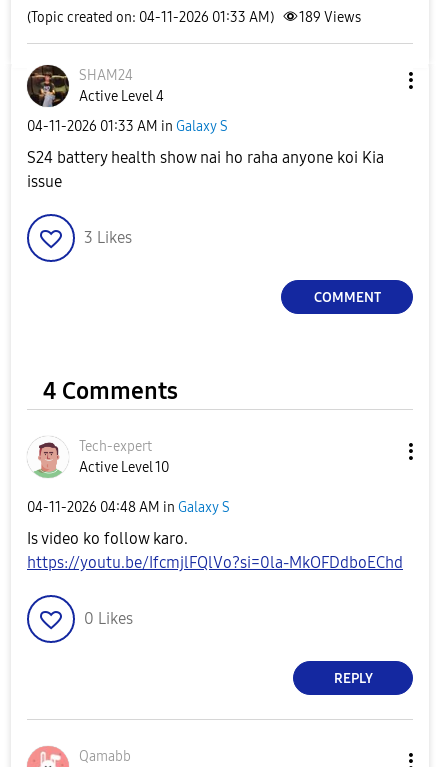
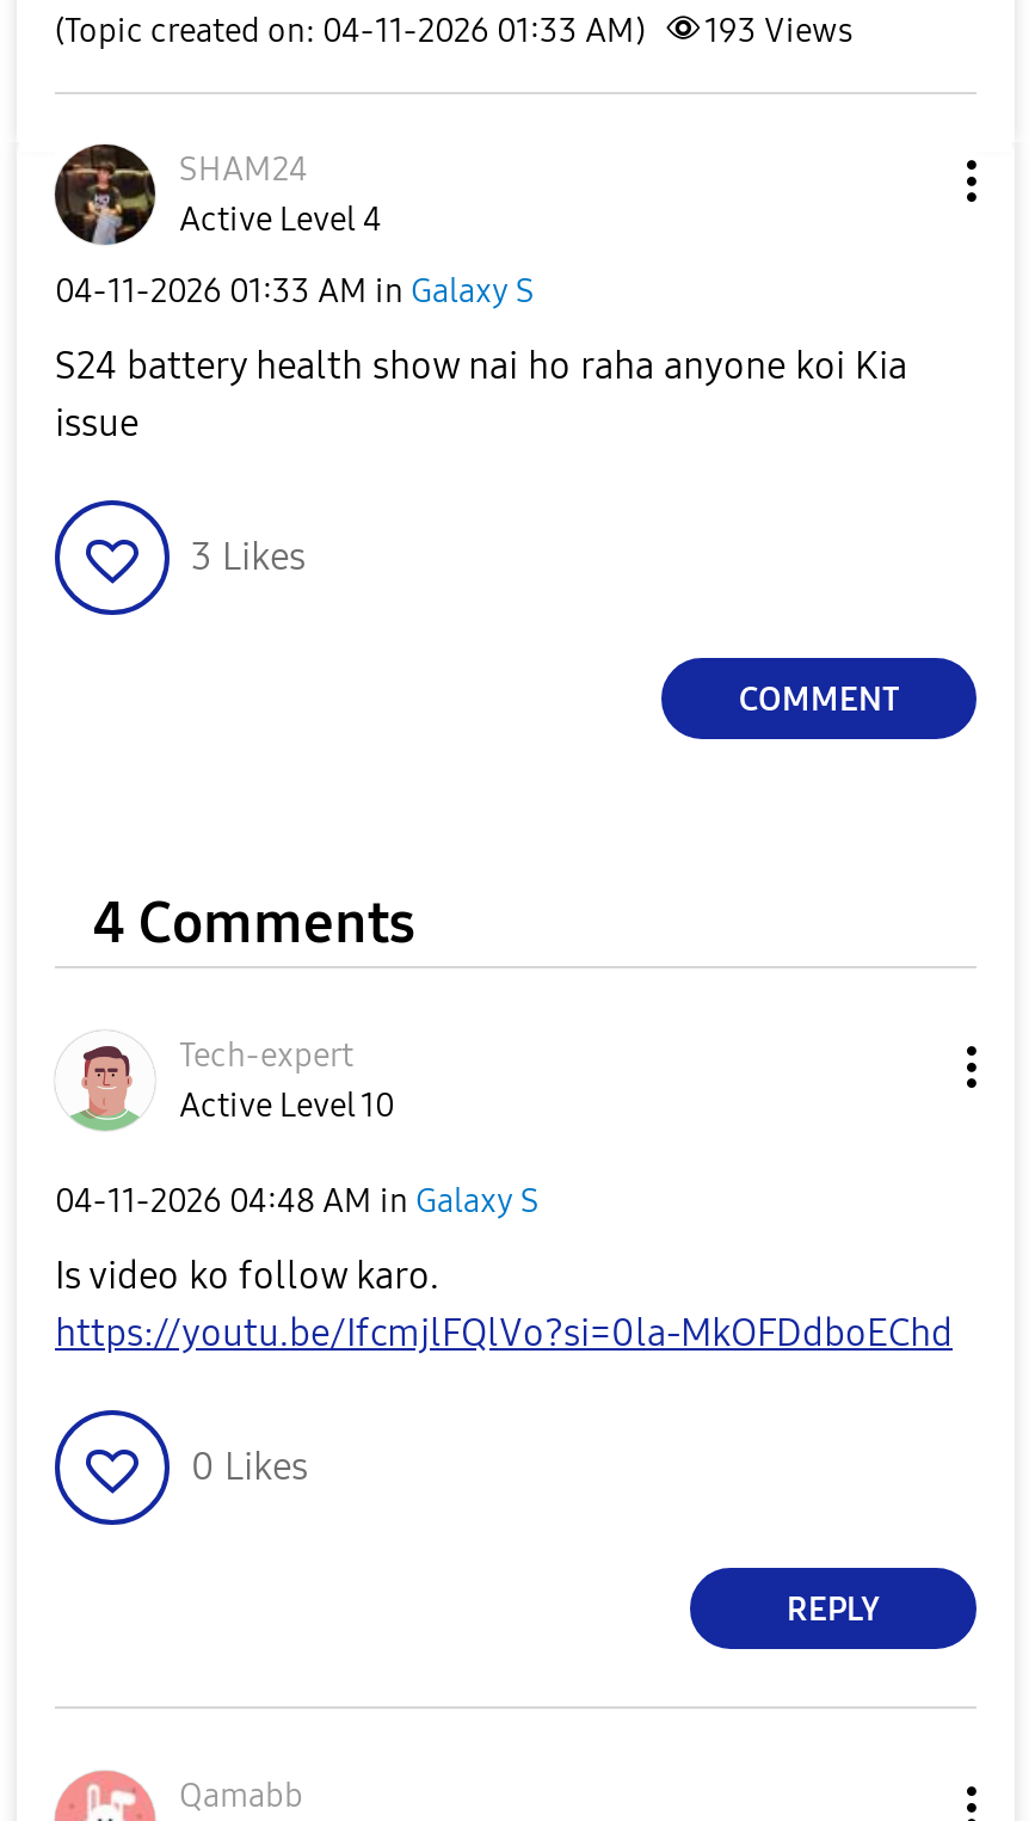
- (Topic created on: 04-11-2026 01:33 AM) 189 Views
+ (Topic created on: 04-11-2026 01:33 AM) 193 Views
